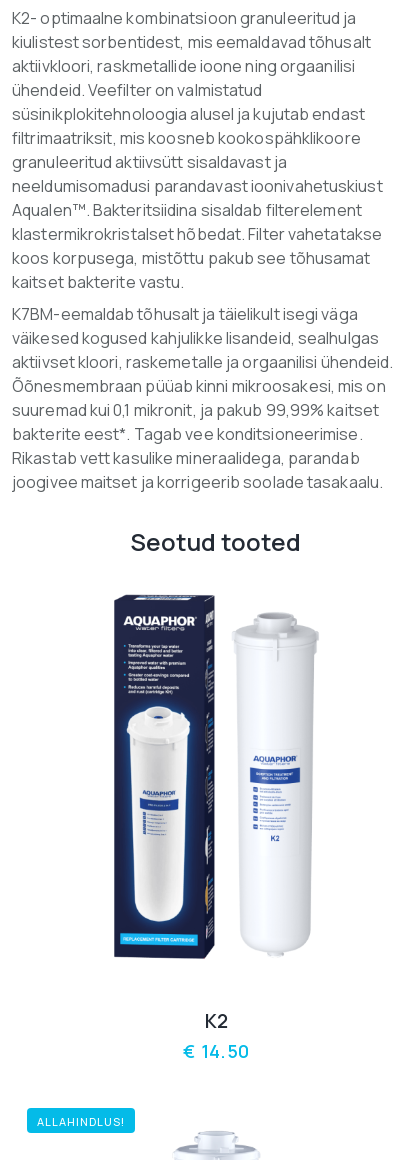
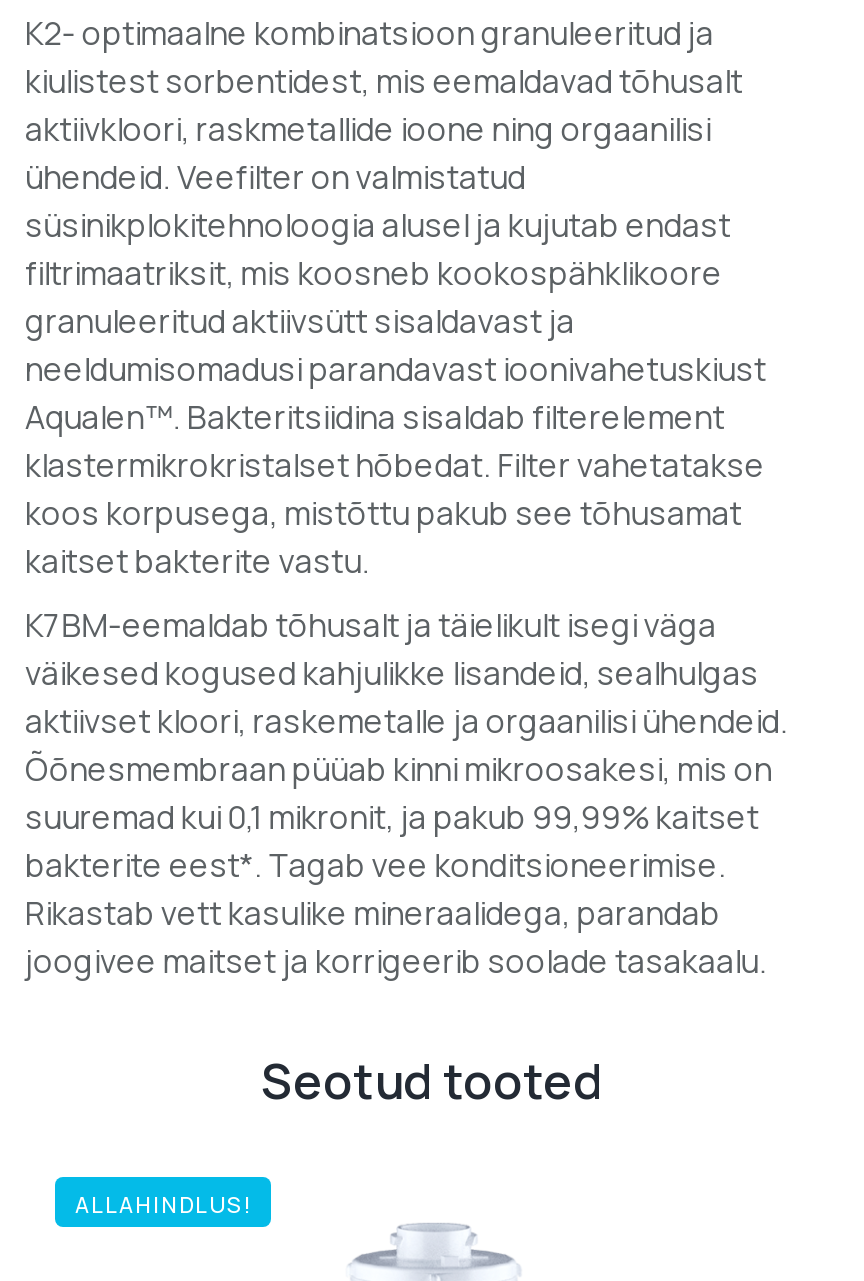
- [image]

- [image]

- К2
- €14.50
